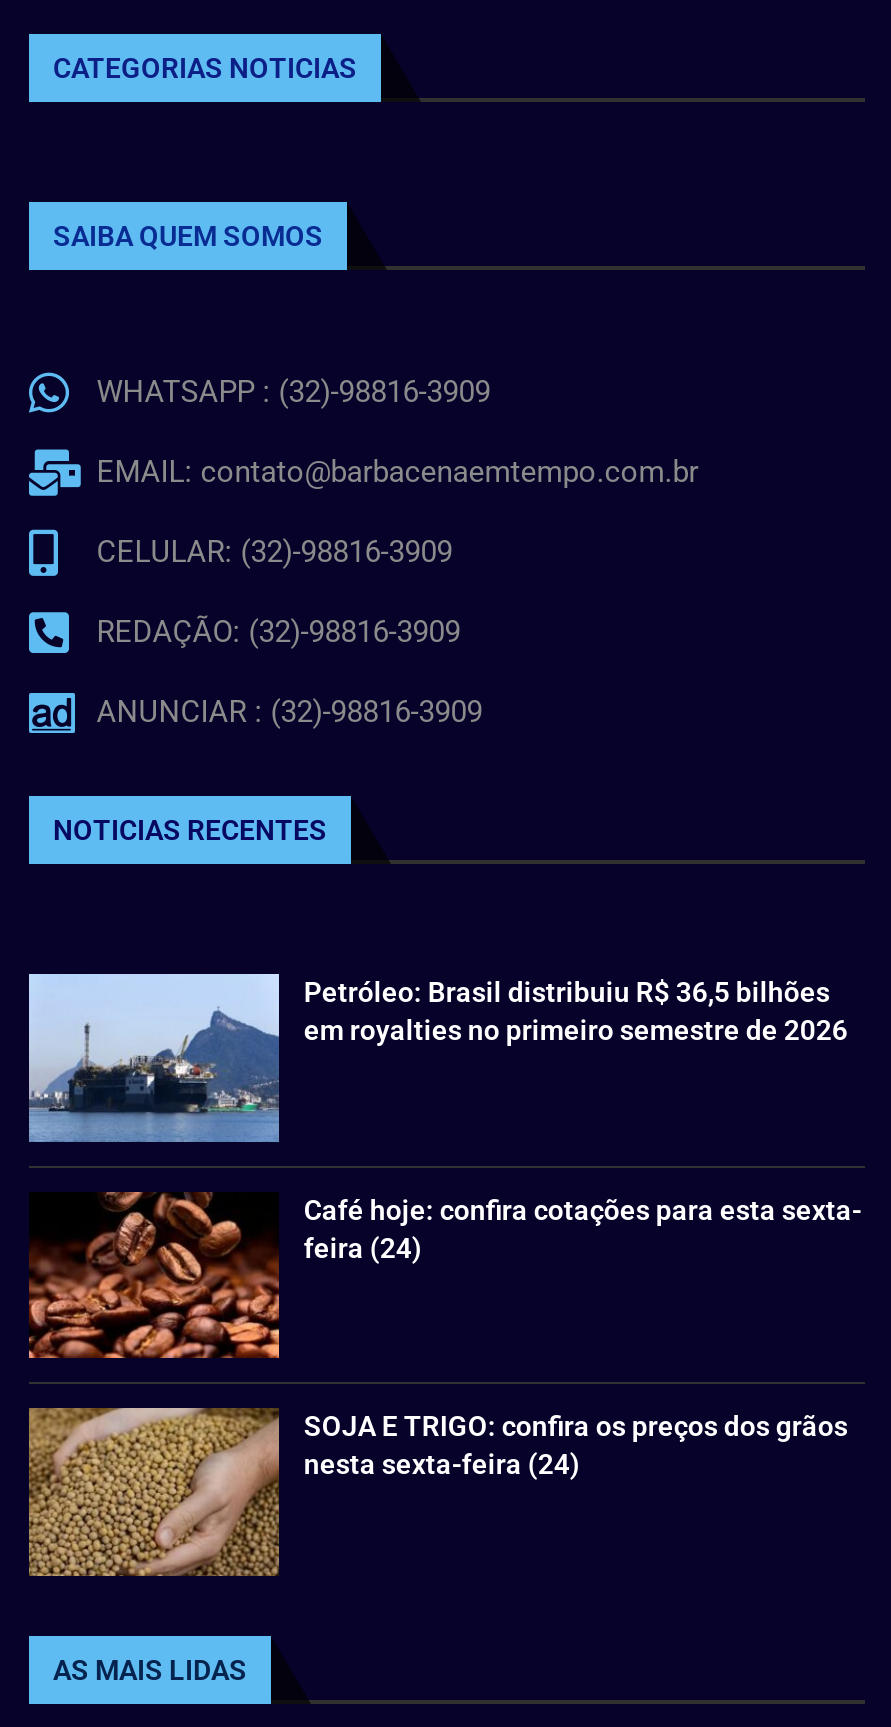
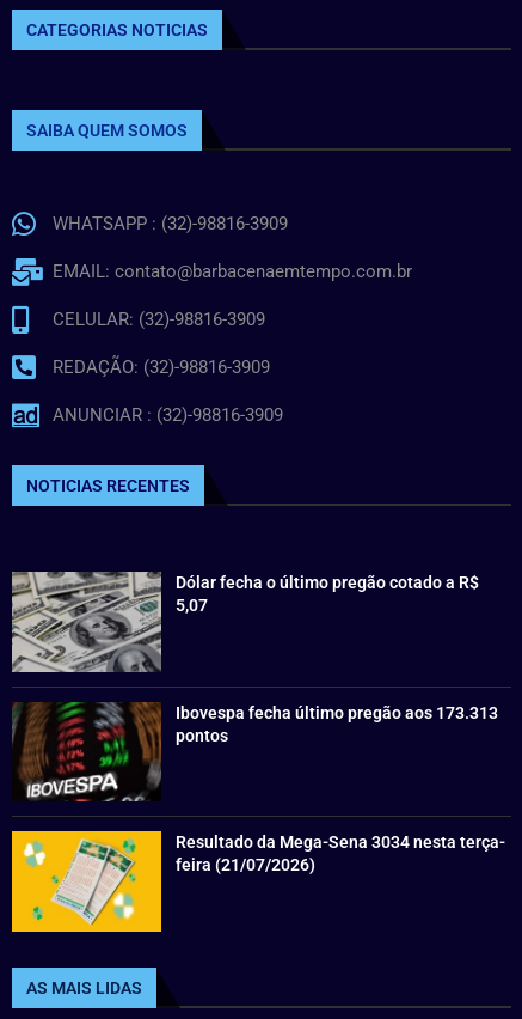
- [image]
- Petróleo: Brasil distribuiu R$ 36,5 bilhões
- em royalties no primeiro semestre de 2026
+ [image]
+ Dólar fecha o último pregão cotado a R$
+ 5,07

- [image]
- Café hoje: confira cotações para esta sexta-
- feira (24)
+ [image]
+ Ibovespa fecha último pregão aos 173.313
+ pontos

- [image]
- SOJA E TRIGO: confira os preços dos grãos
- nesta sexta-feira (24)
+ [image]
+ Resultado da Mega-Sena 3034 nesta terça-
+ feira (21/07/2026)
